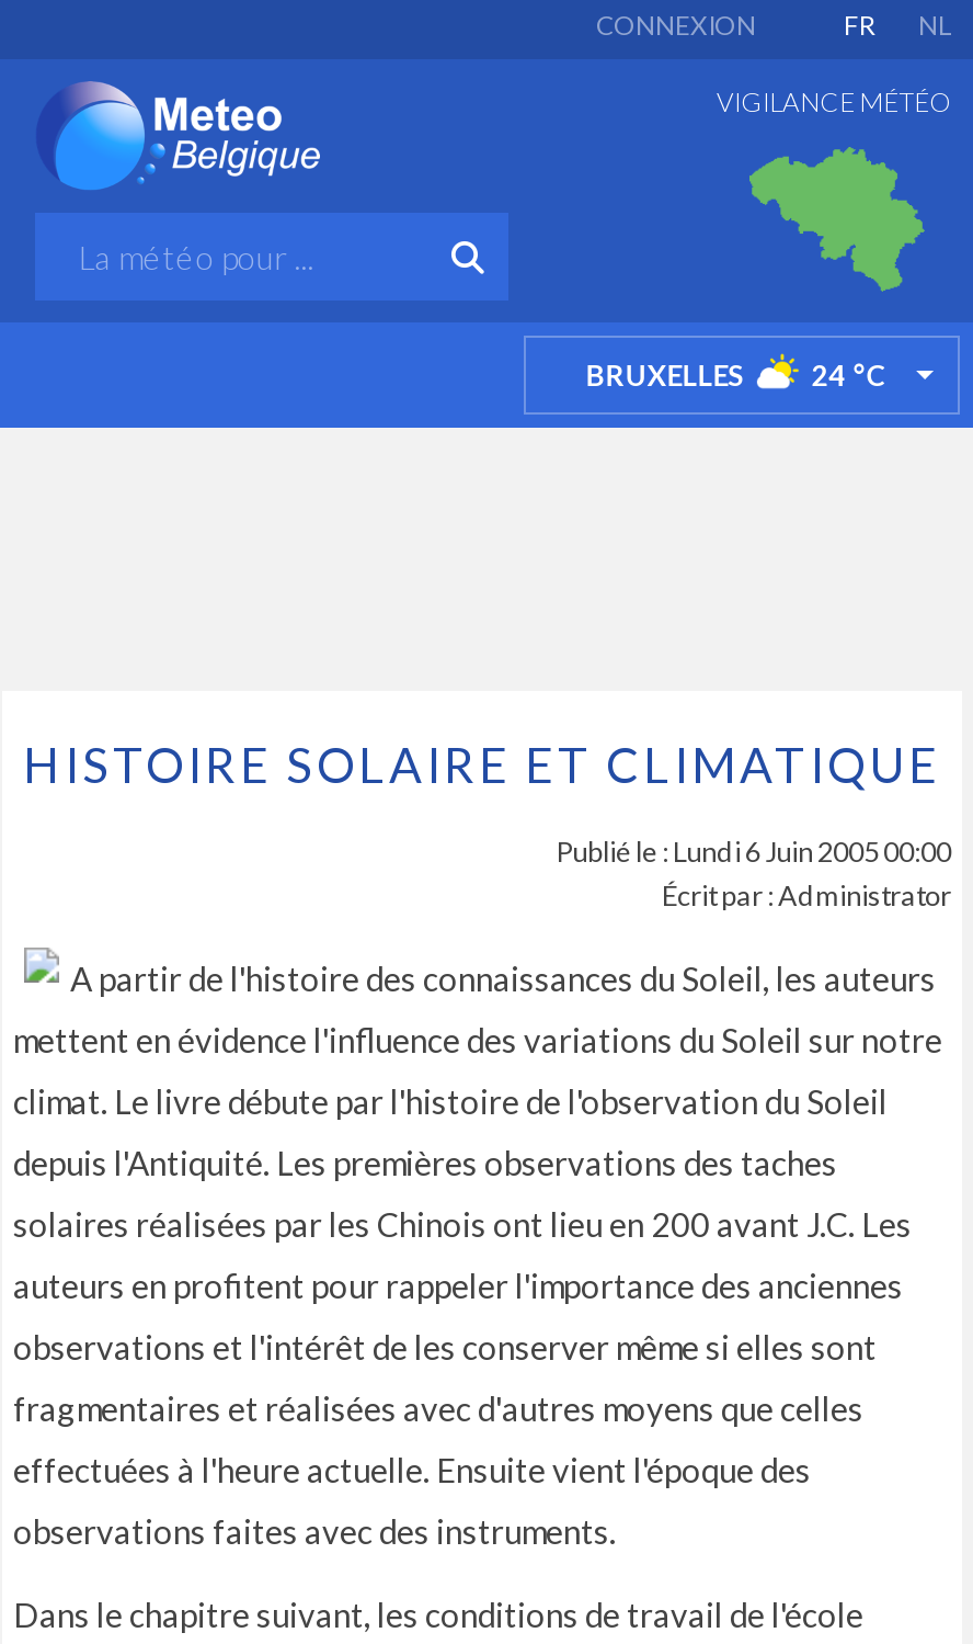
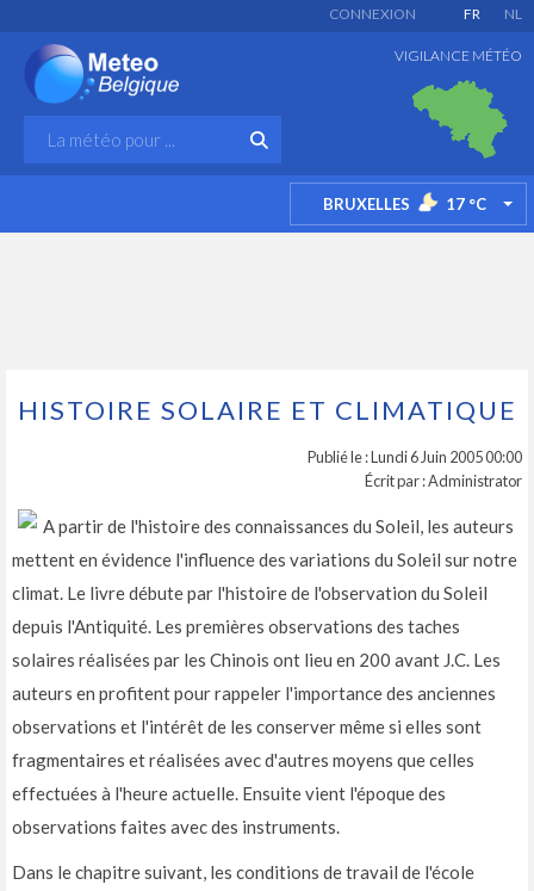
- 24 °C
+ 17 °C
